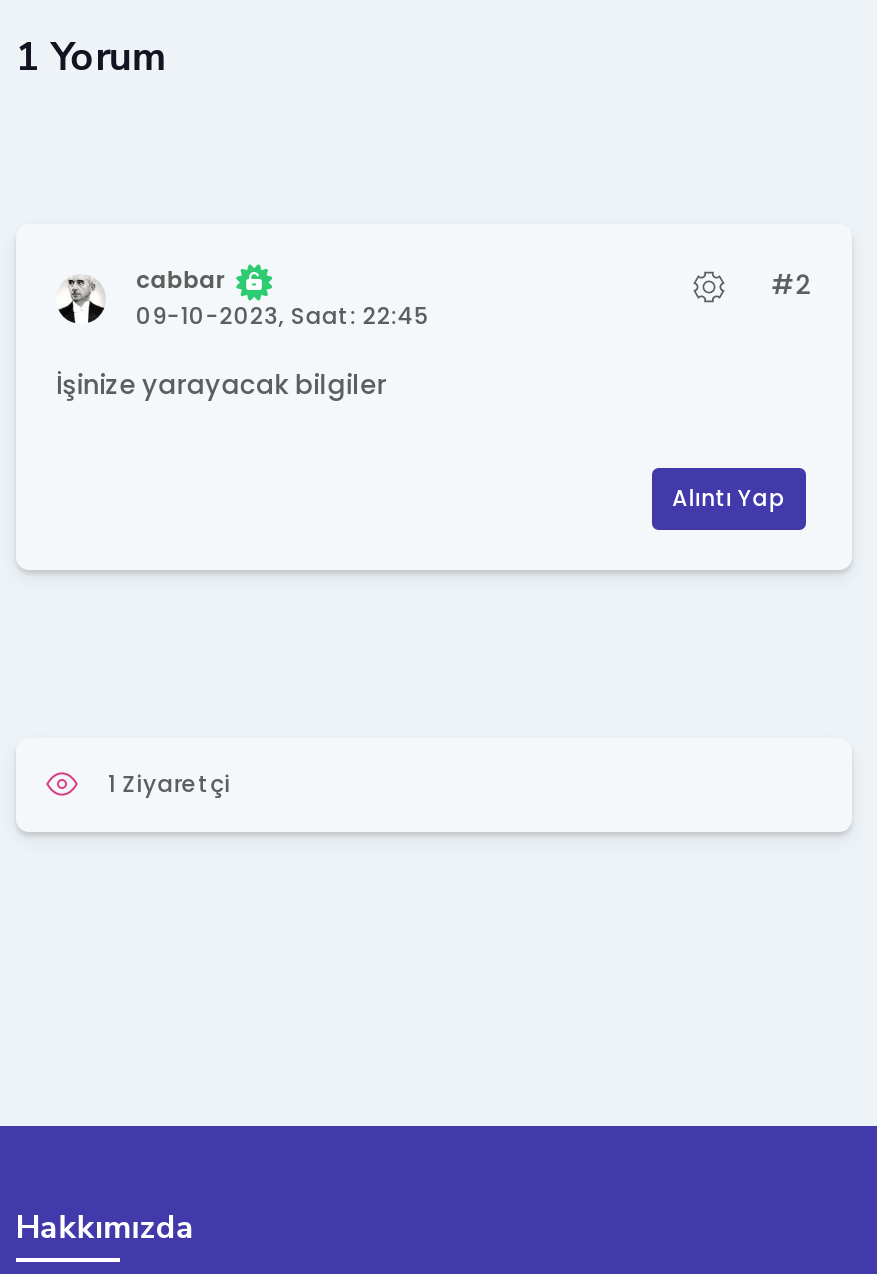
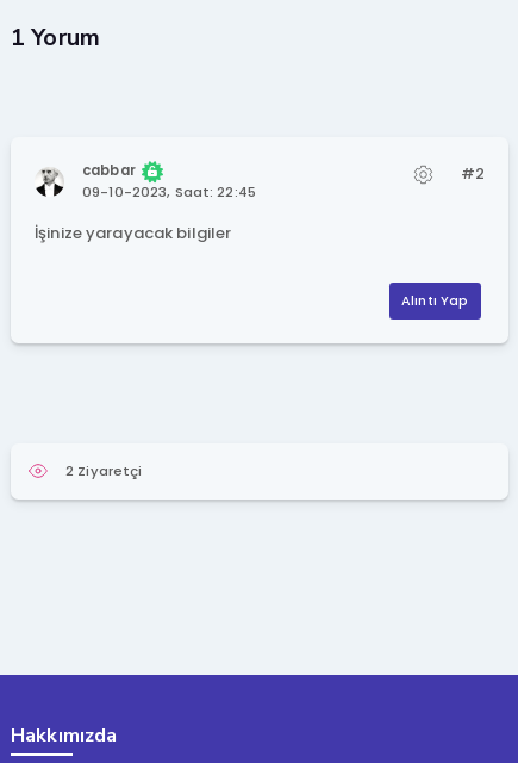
- 1 Ziyaretçi
+ 2 Ziyaretçi
